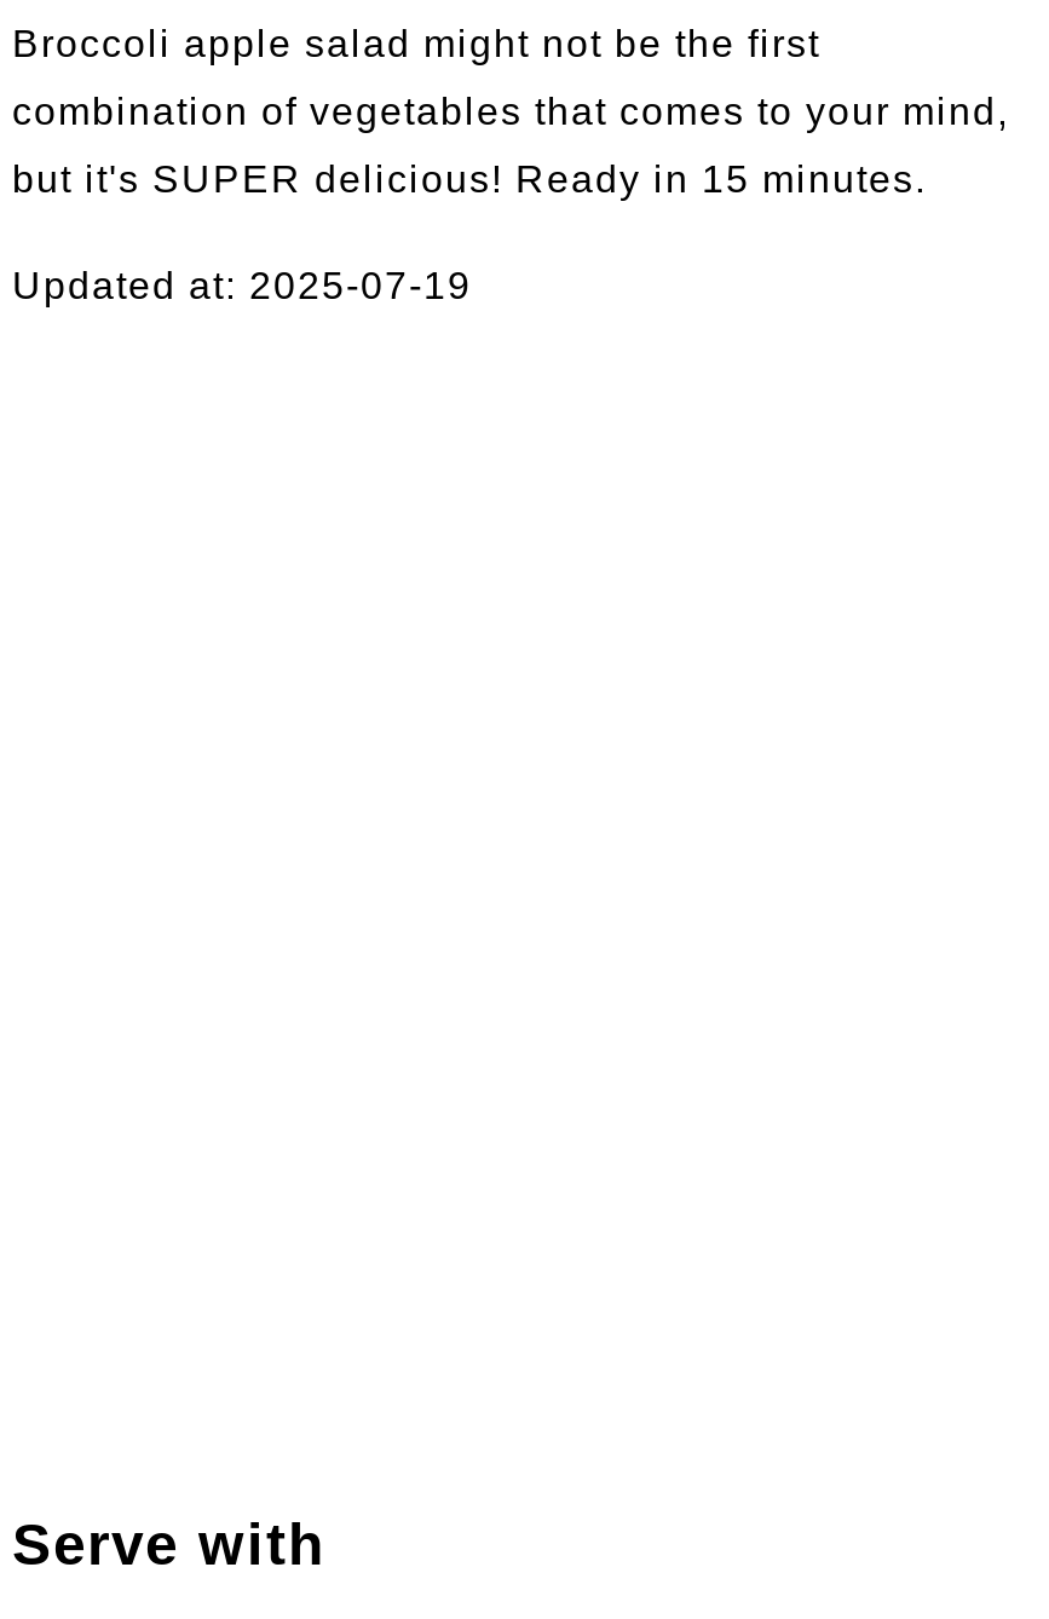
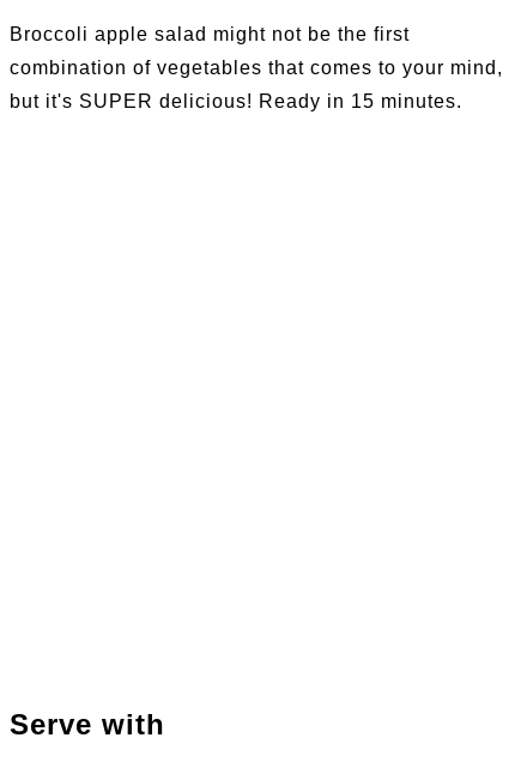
- Updated at: 2025-07-19
